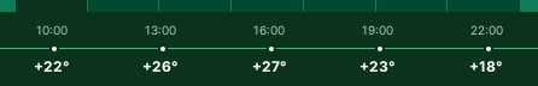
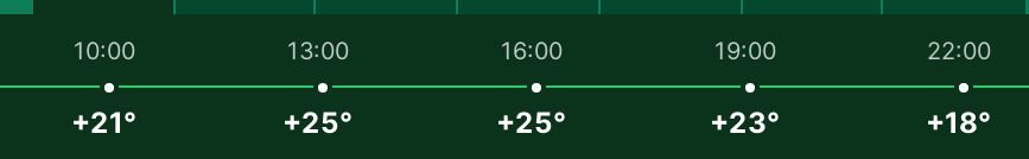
- +22°
+ +21°

- +26°
+ +25°

- +27°
+ +25°
